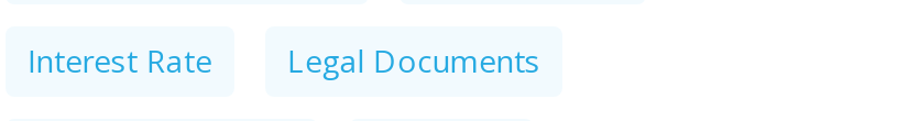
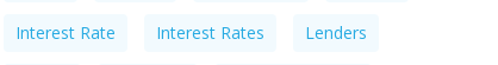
- Legal Documents
+ Interest Rates
+ Lenders
